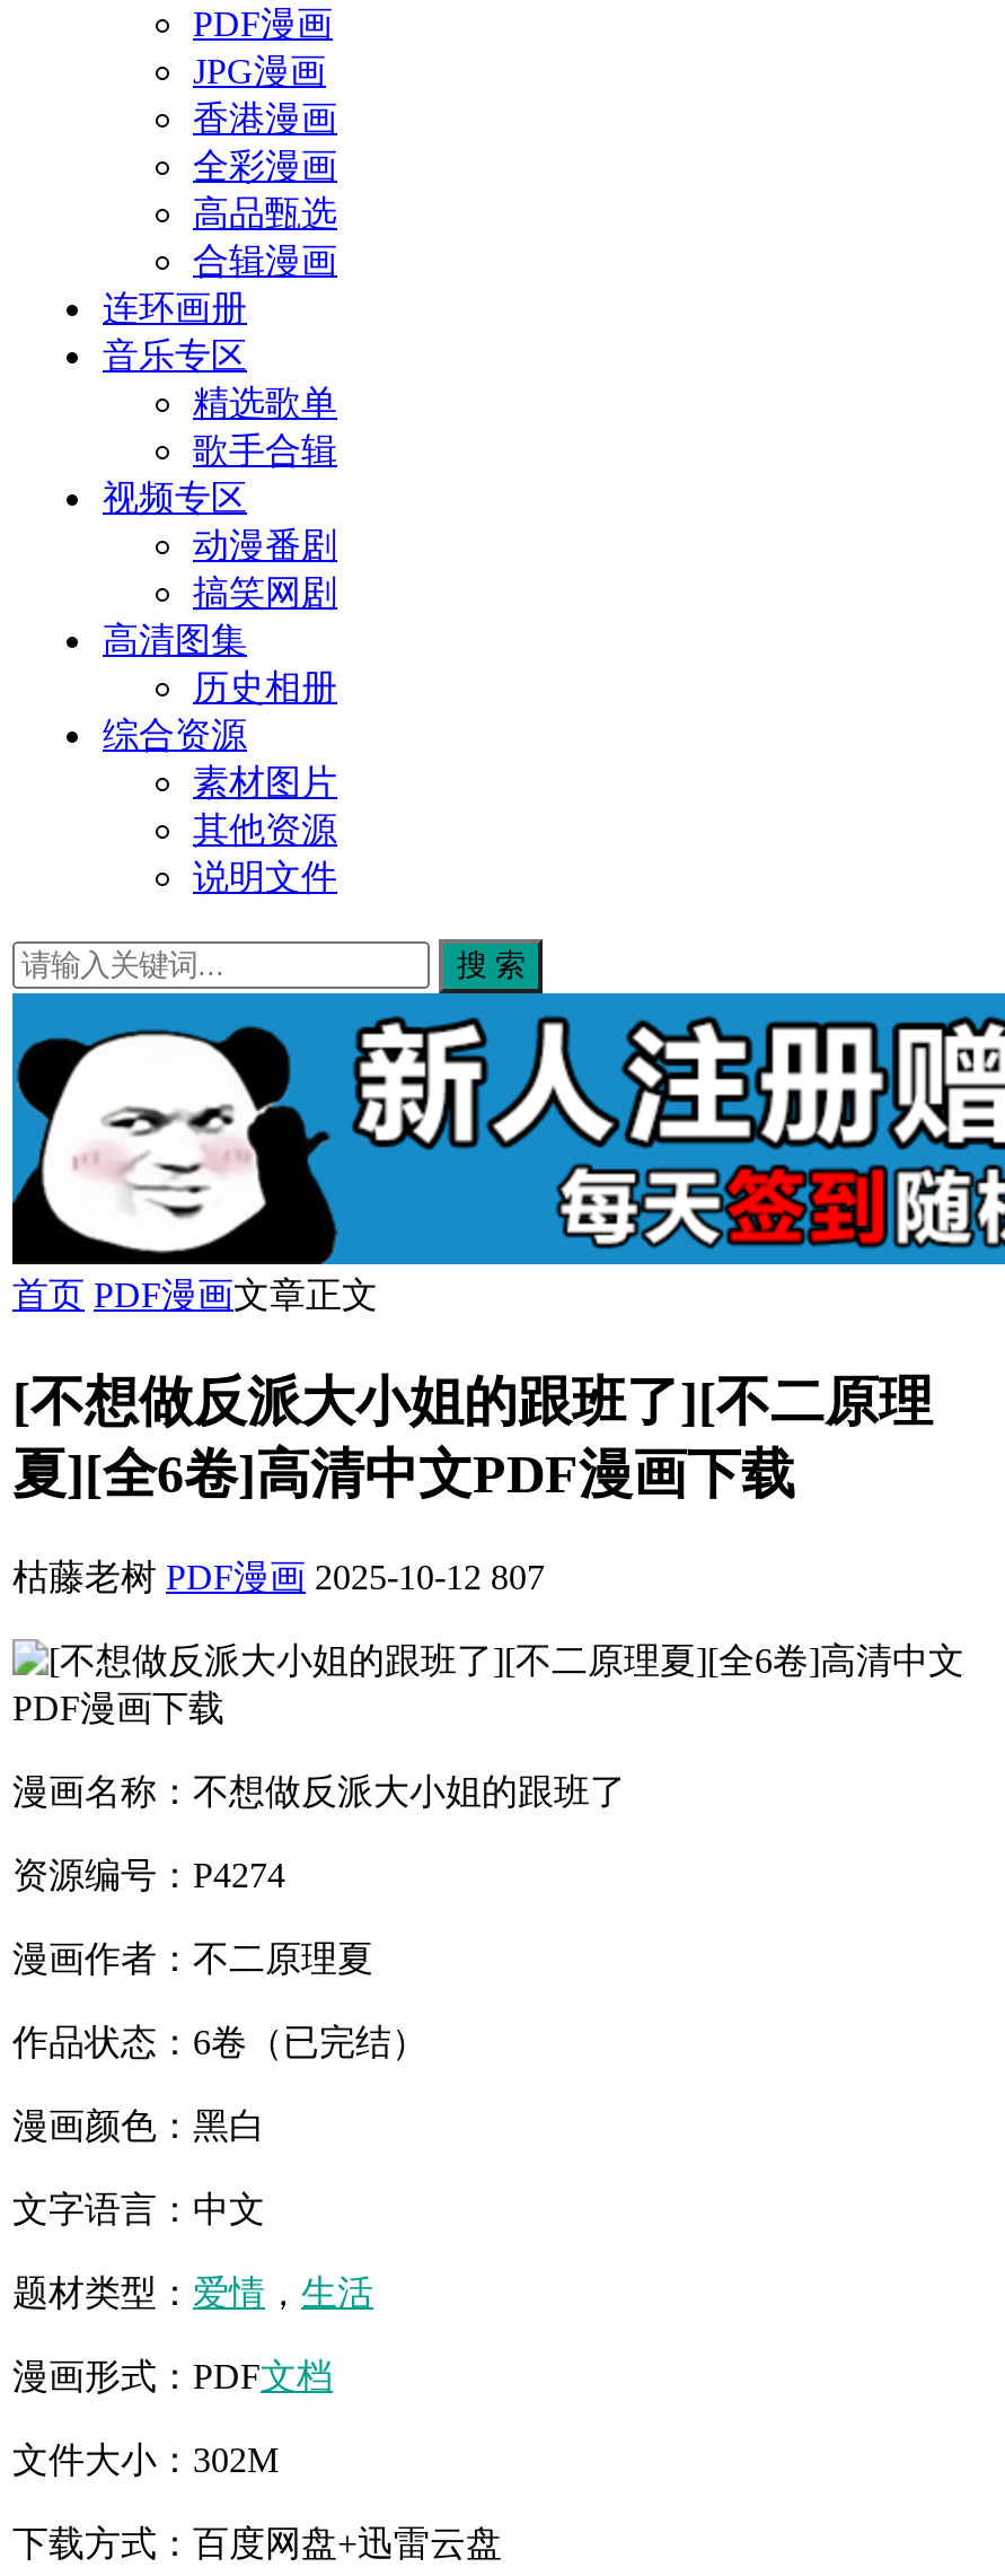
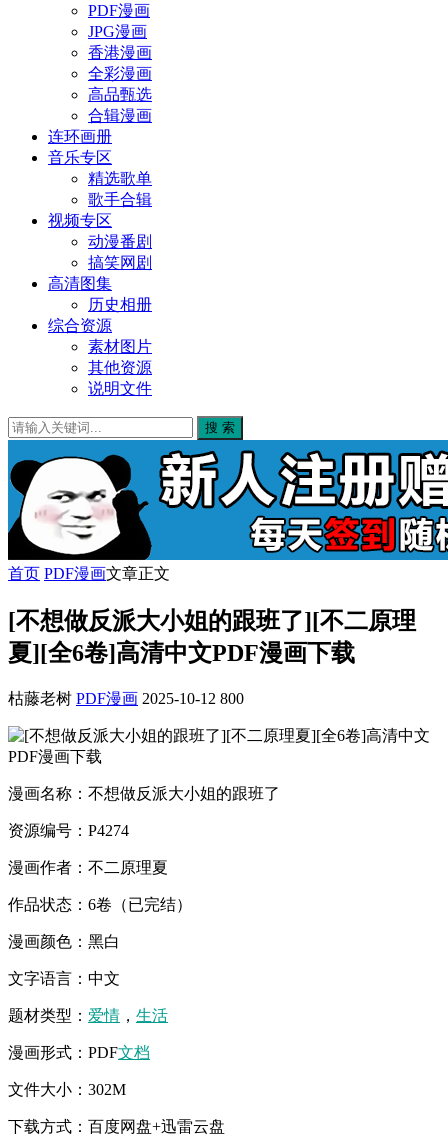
- 枯藤老树 PDF漫画 2025-10-12 807
+ 枯藤老树 PDF漫画 2025-10-12 800
